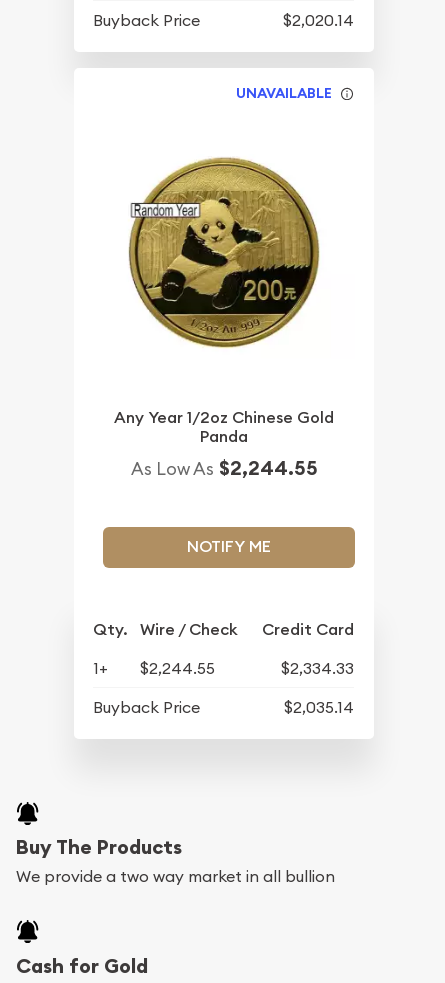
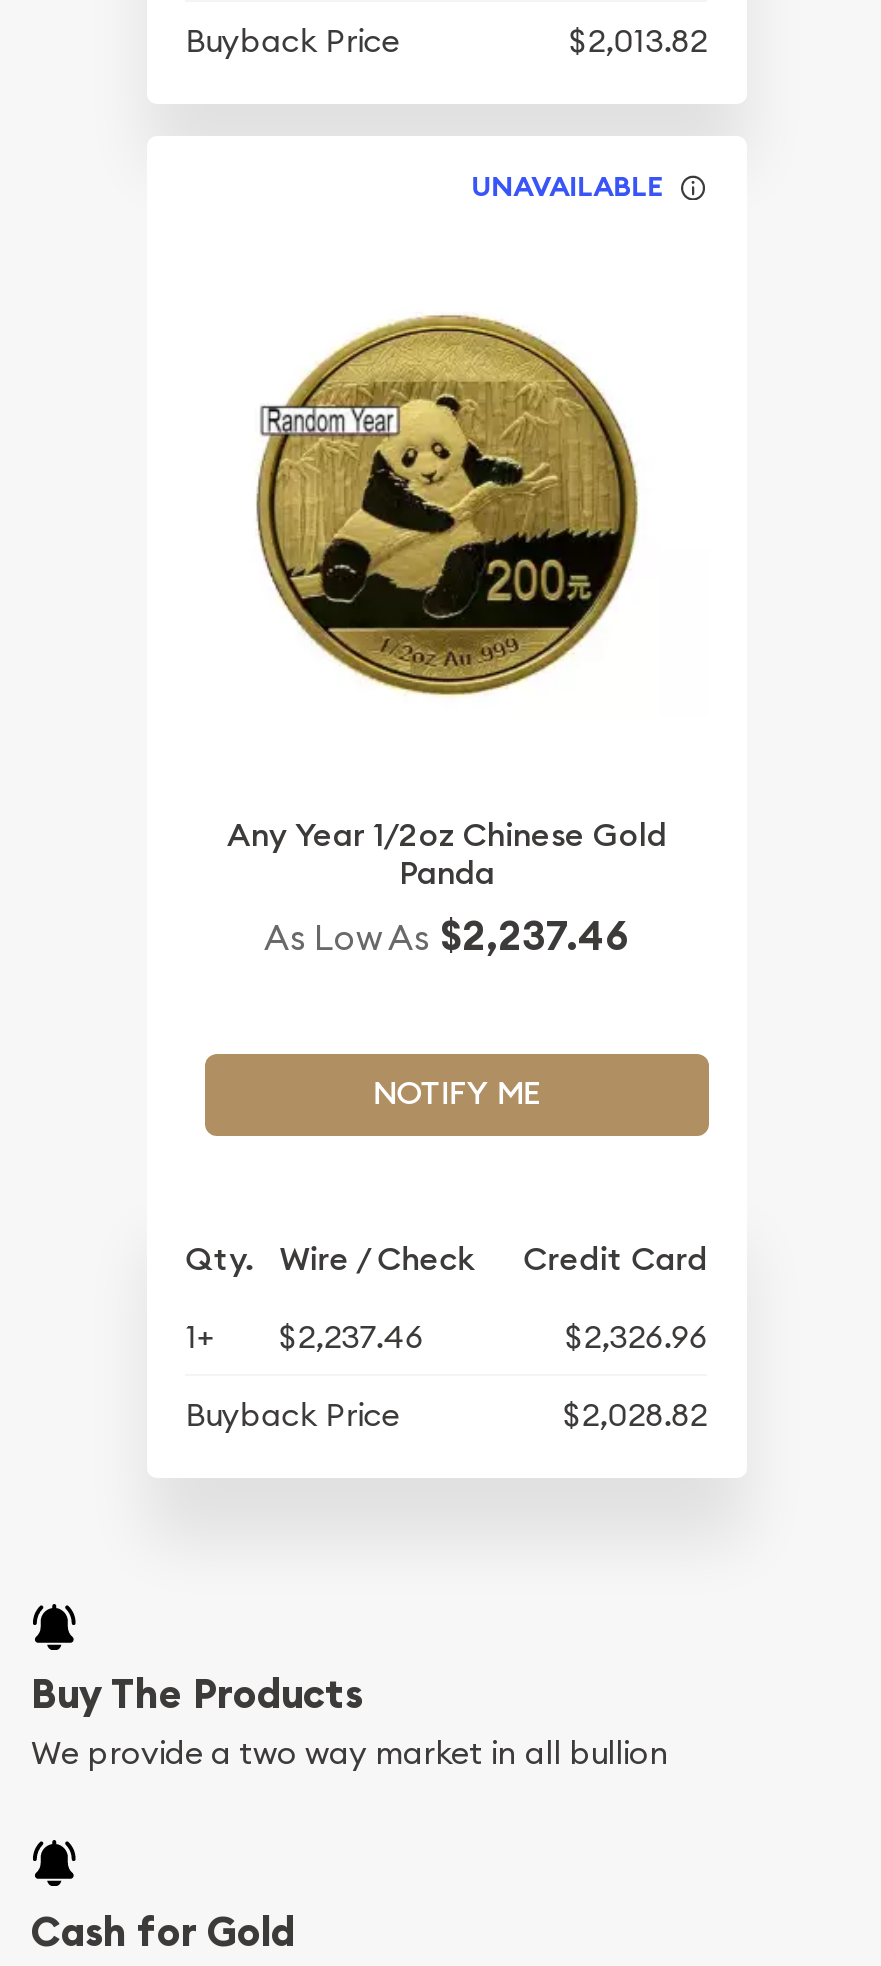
- $2,020.14
+ $2,013.82

- As Low As $2,244.55
+ As Low As $2,237.46

- 1+ $2,244.55
+ 1+ $2,237.46

- $2,334.33
+ $2,326.96

- $2,035.14
+ $2,028.82
